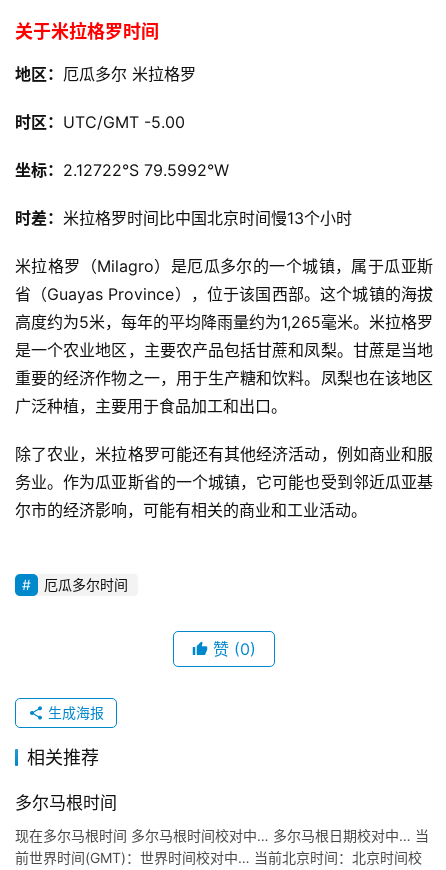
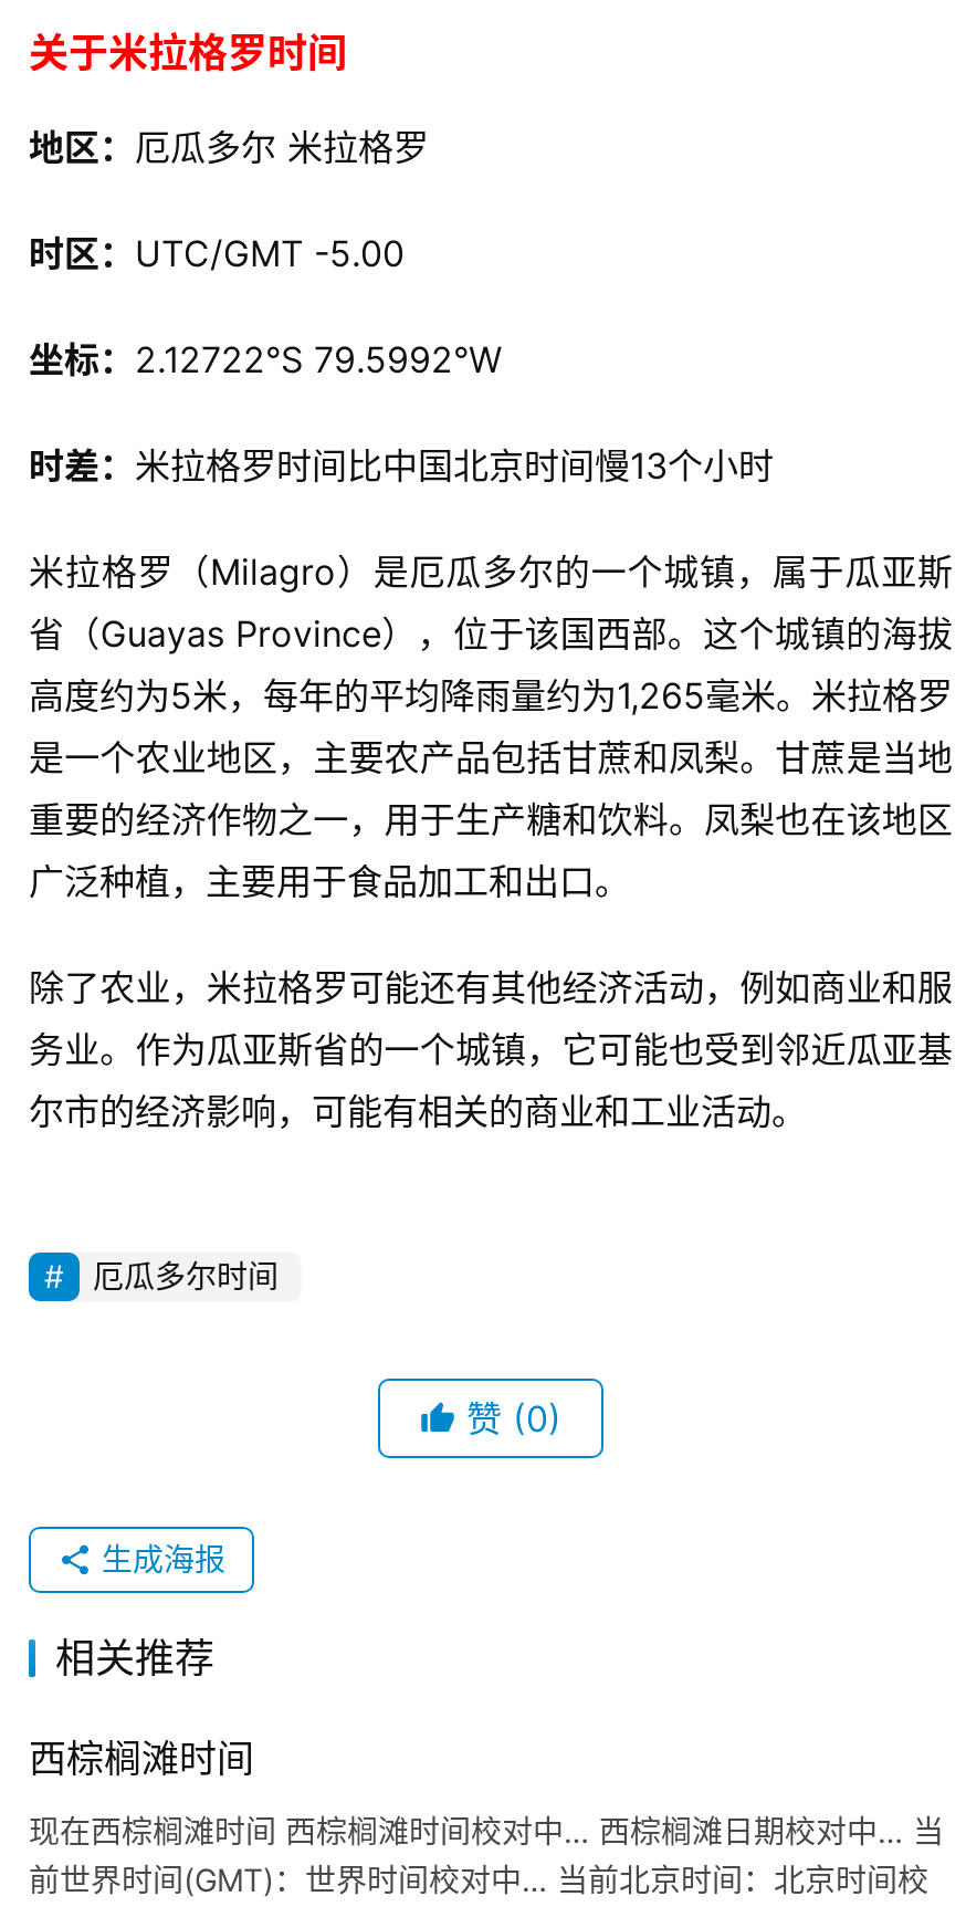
- 多尔马根时间
+ 西棕榈滩时间

- 现在多尔马根时间 多尔马根时间校对中… 多尔马根日期校对中… 当
+ 现在西棕榈滩时间 西棕榈滩时间校对中… 西棕榈滩日期校对中… 当
